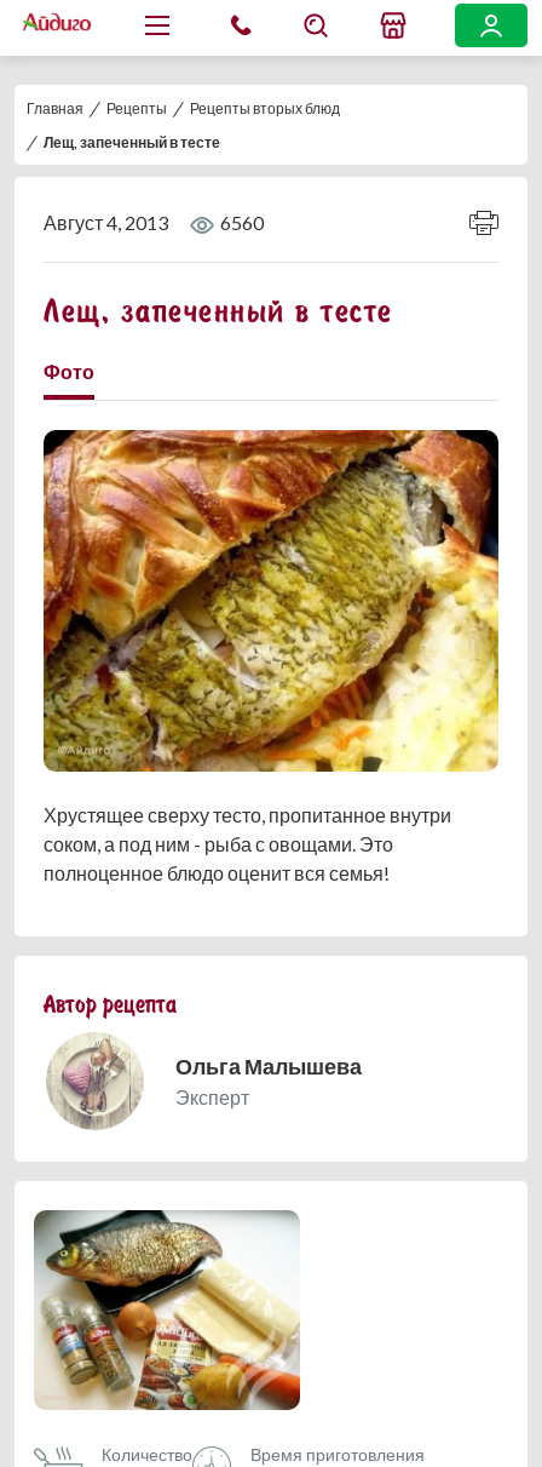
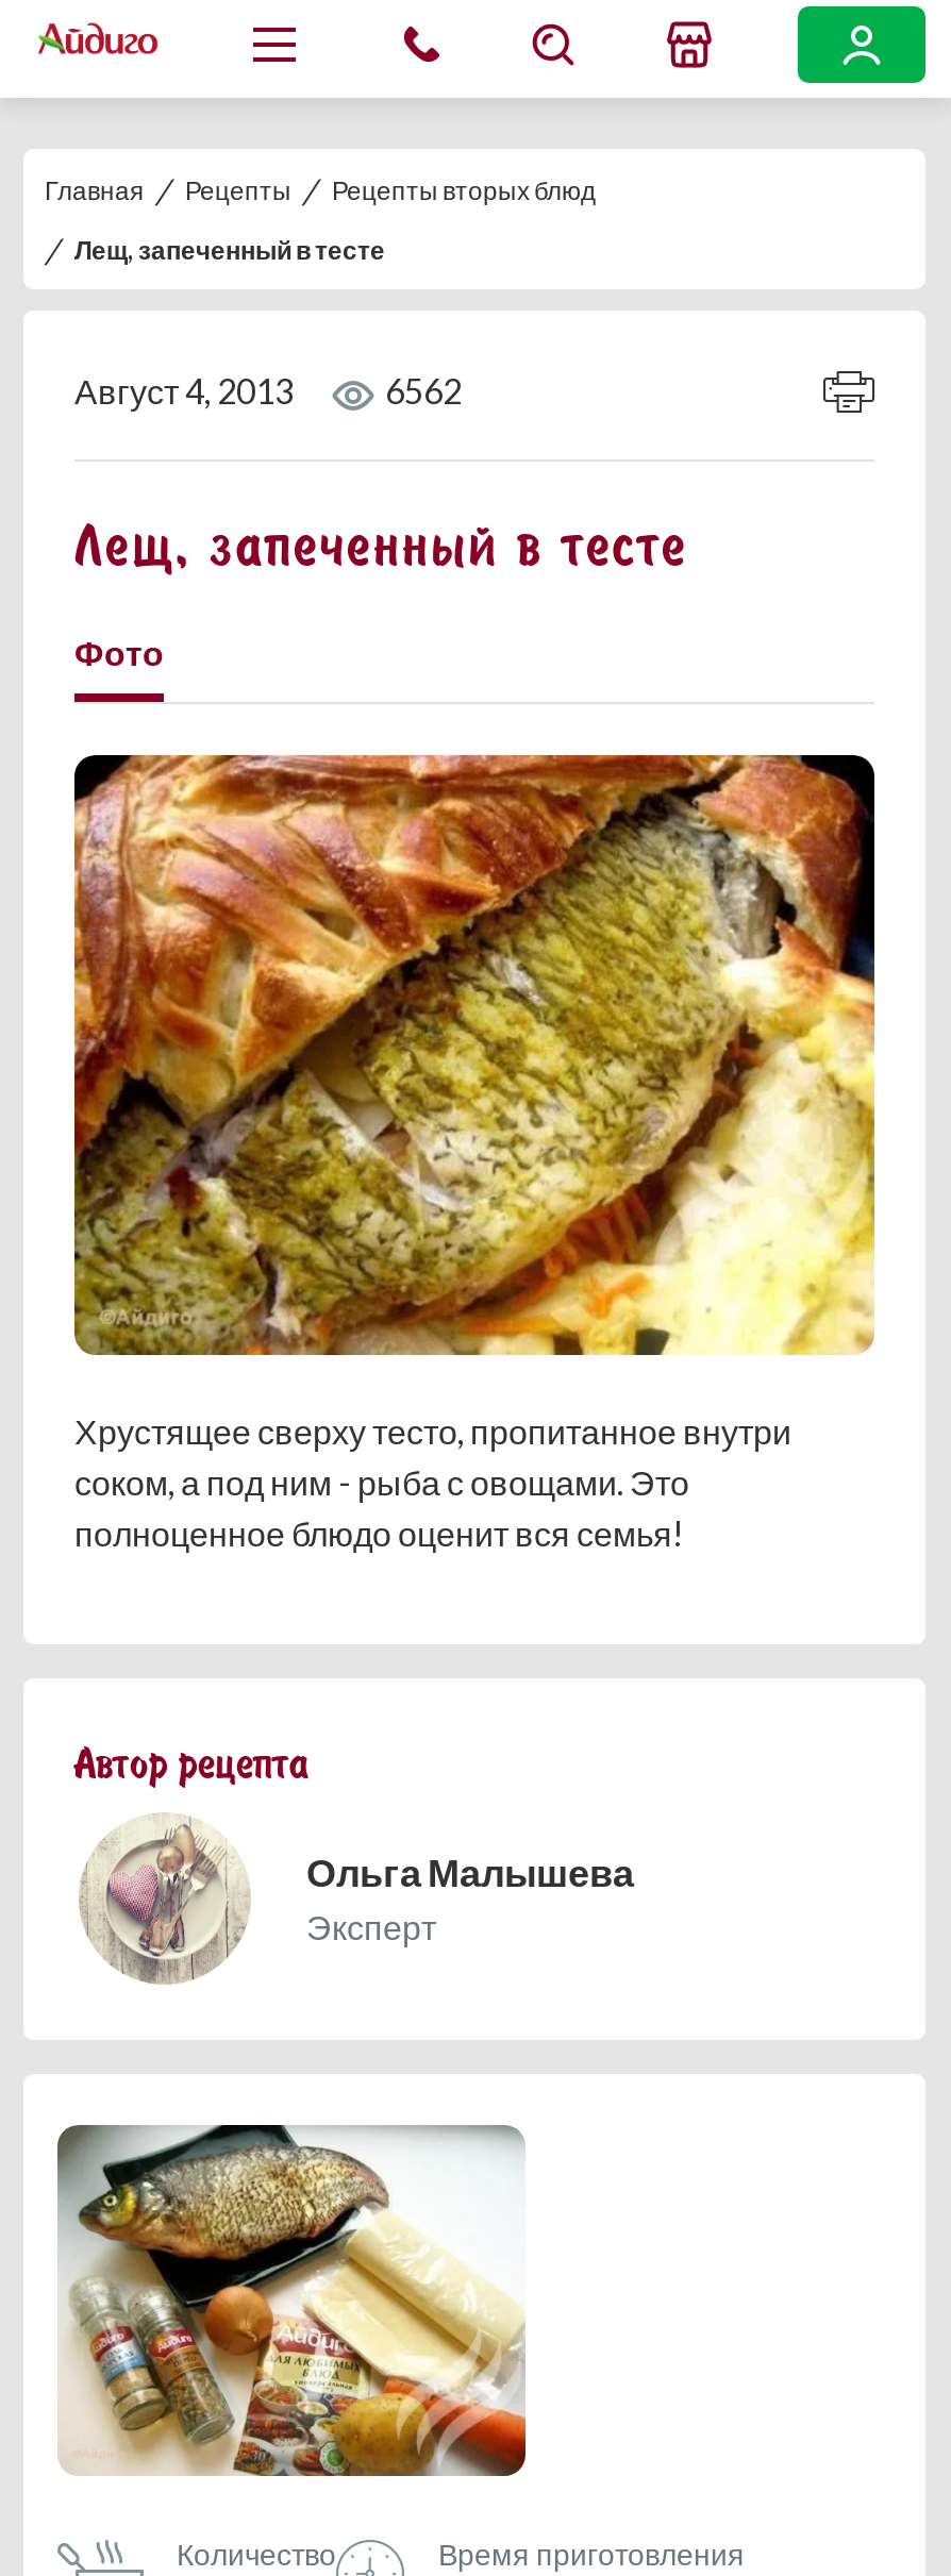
- 6560
+ 6562
